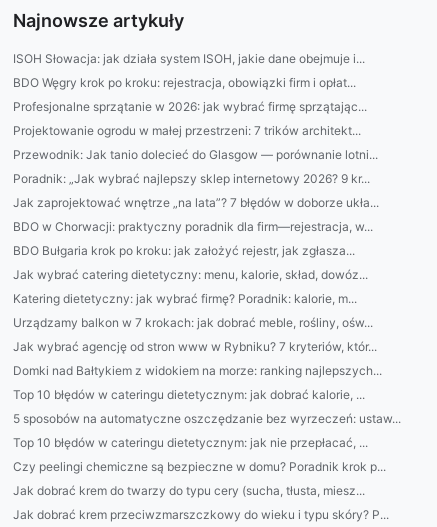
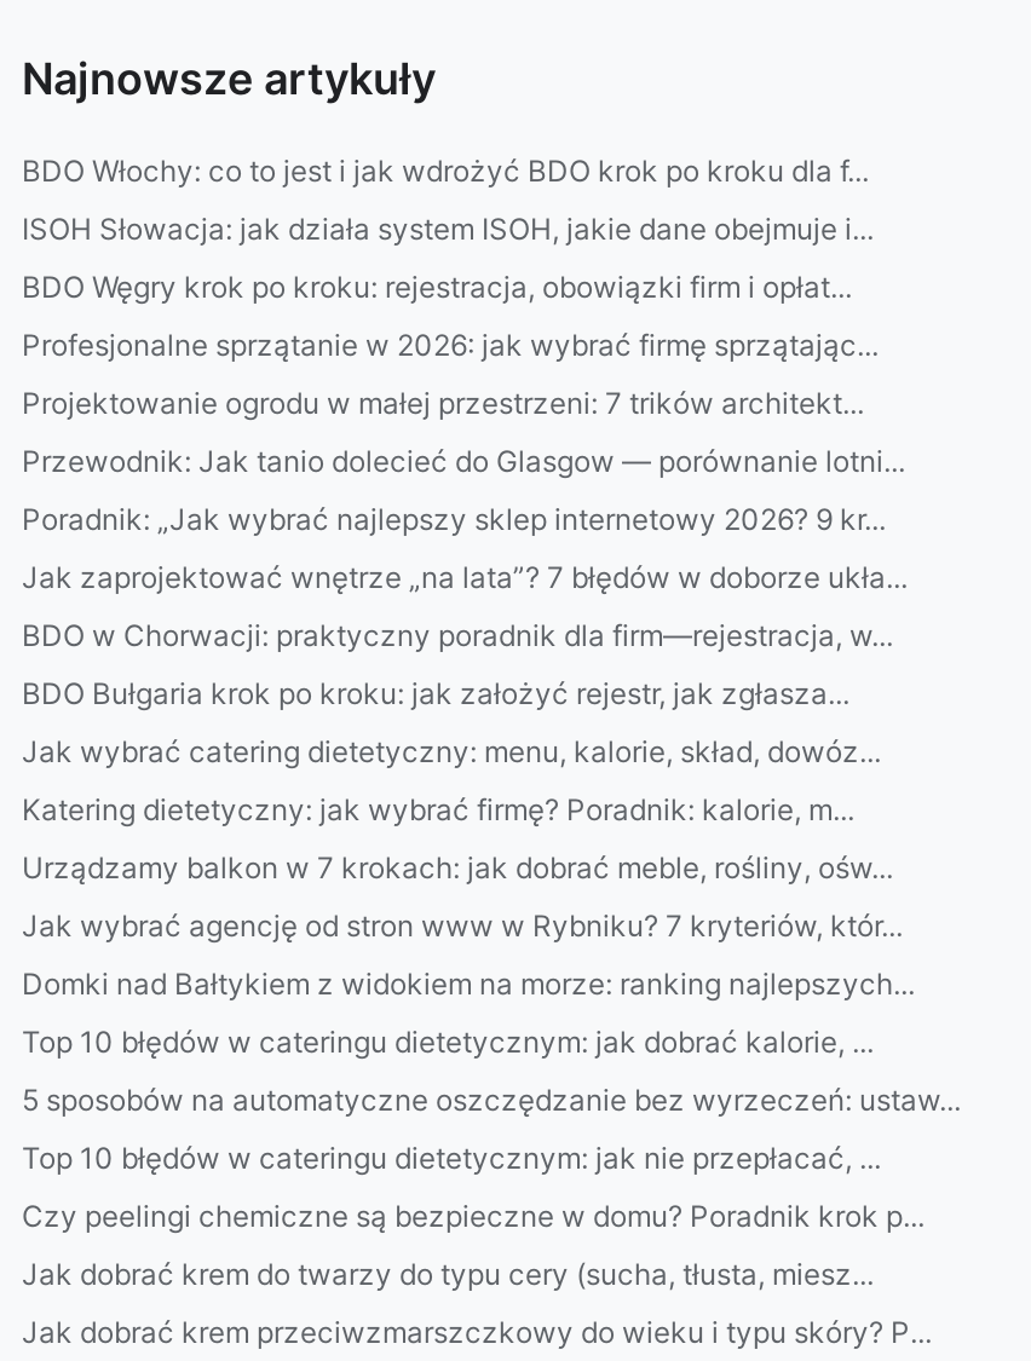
+ BDO Włochy: co to jest i jak wdrożyć BDO krok po kroku dla f...
